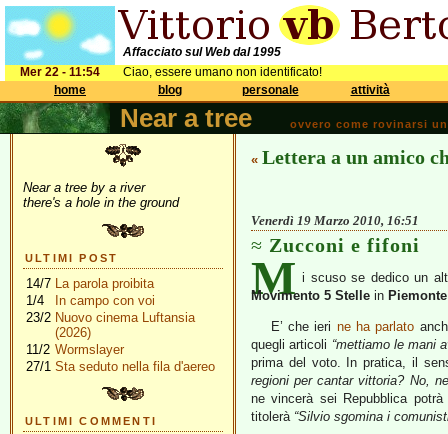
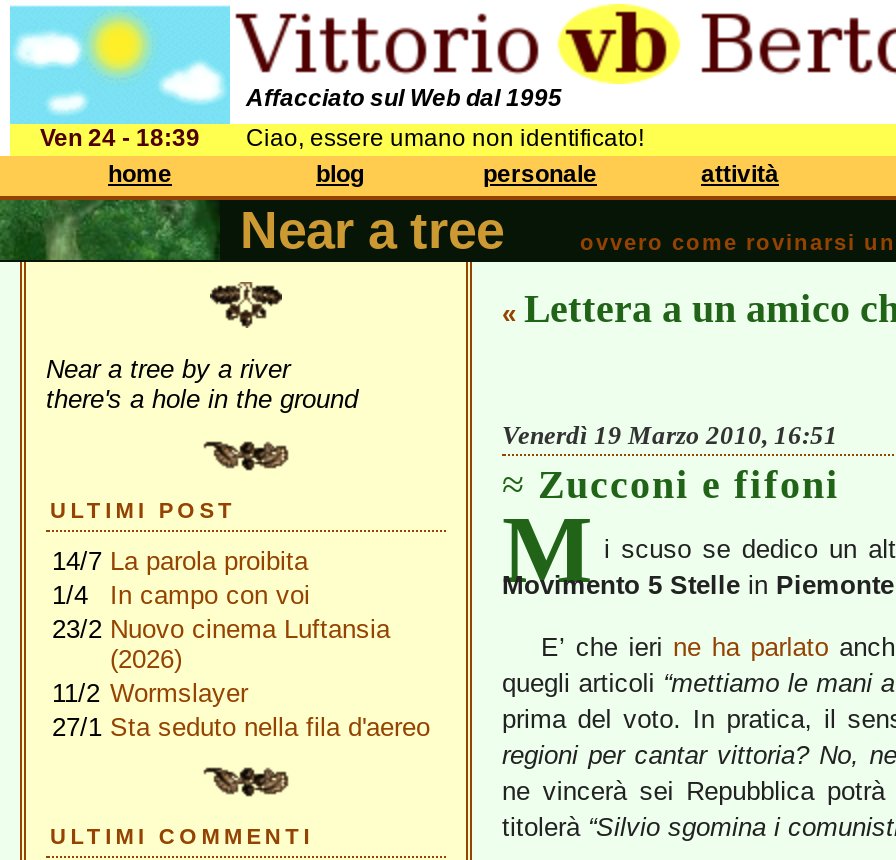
- Mer 22 - 11:54 Ciao, essere umano non identificato!
+ Ven 24 - 18:39 Ciao, essere umano non identificato!
